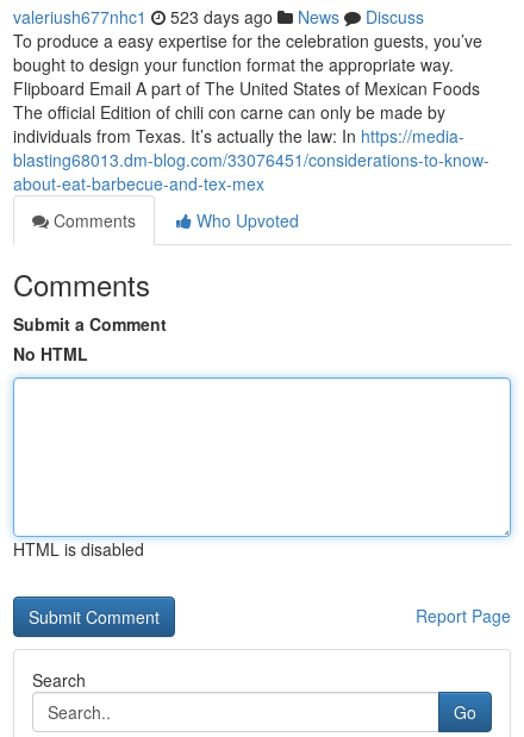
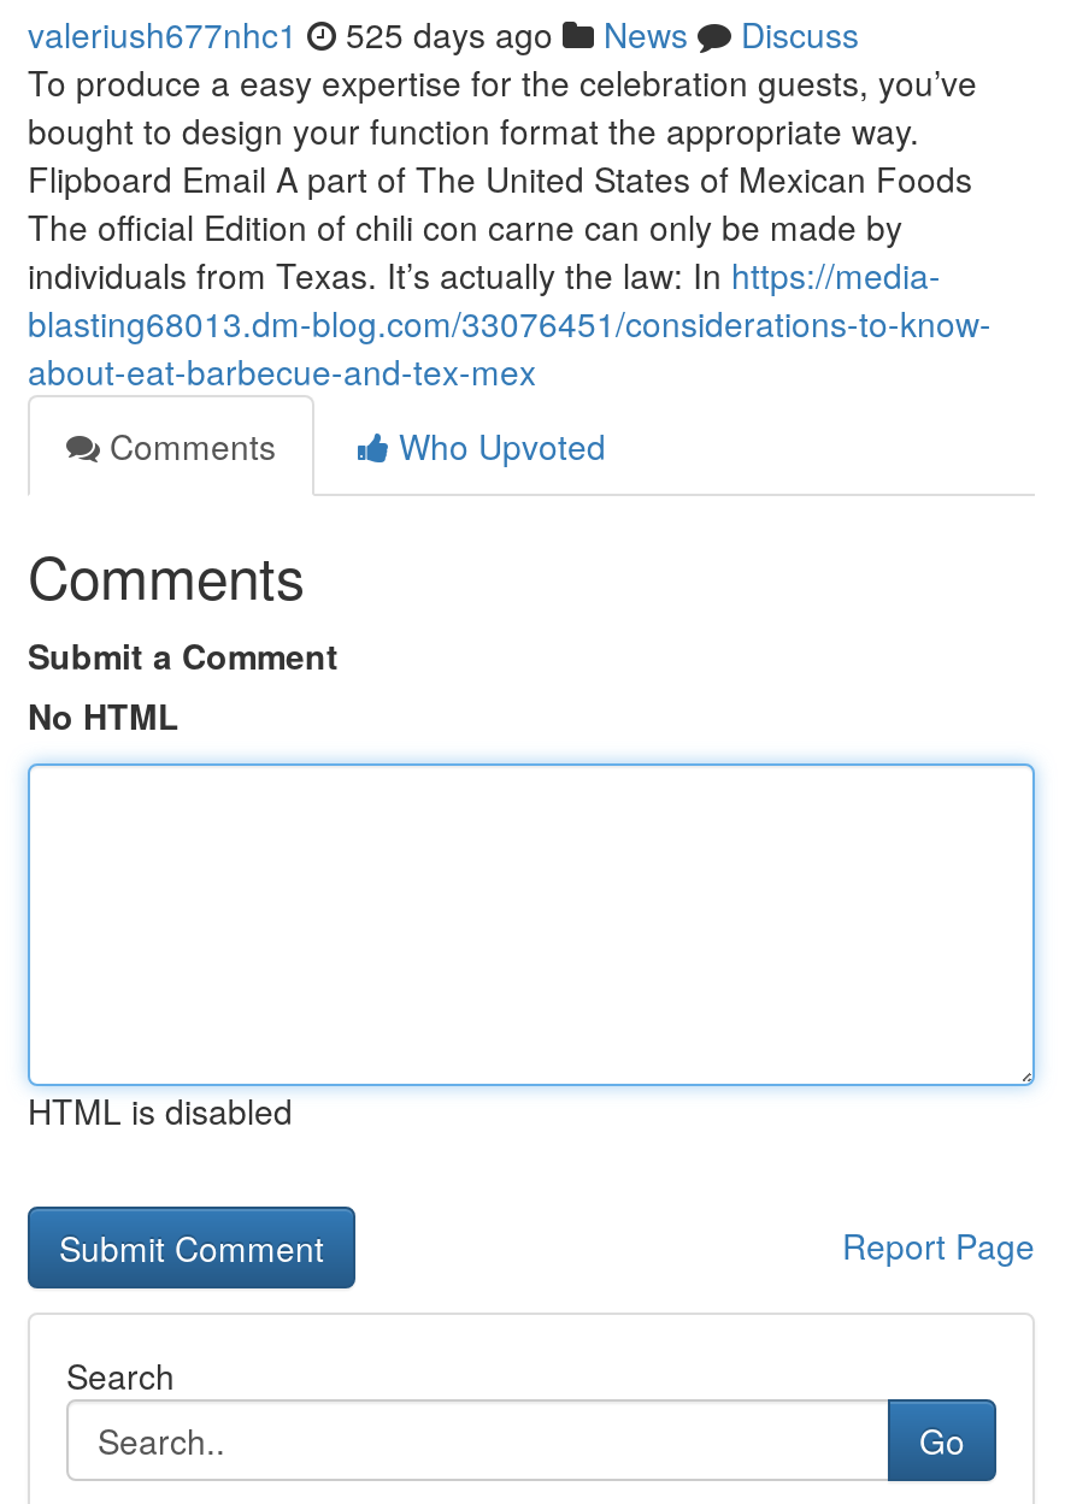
- valeriush677nhc1 523 days ago News Discuss
+ valeriush677nhc1 525 days ago News Discuss
